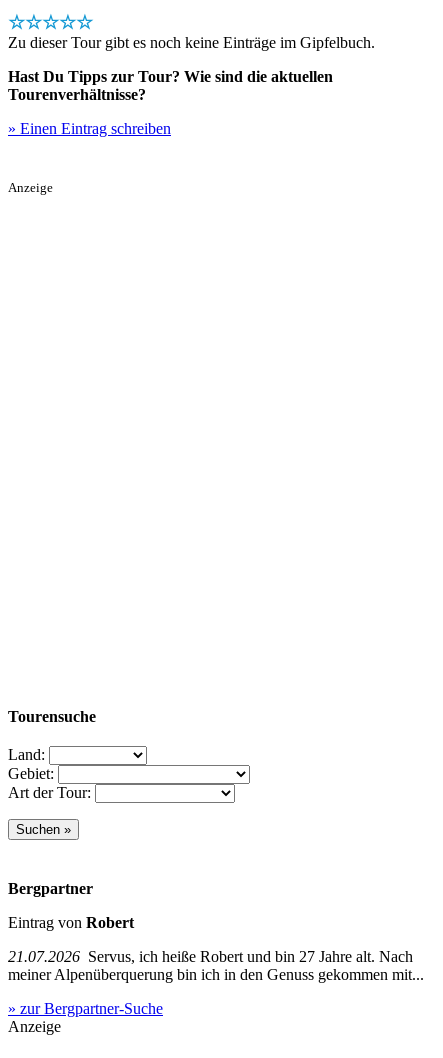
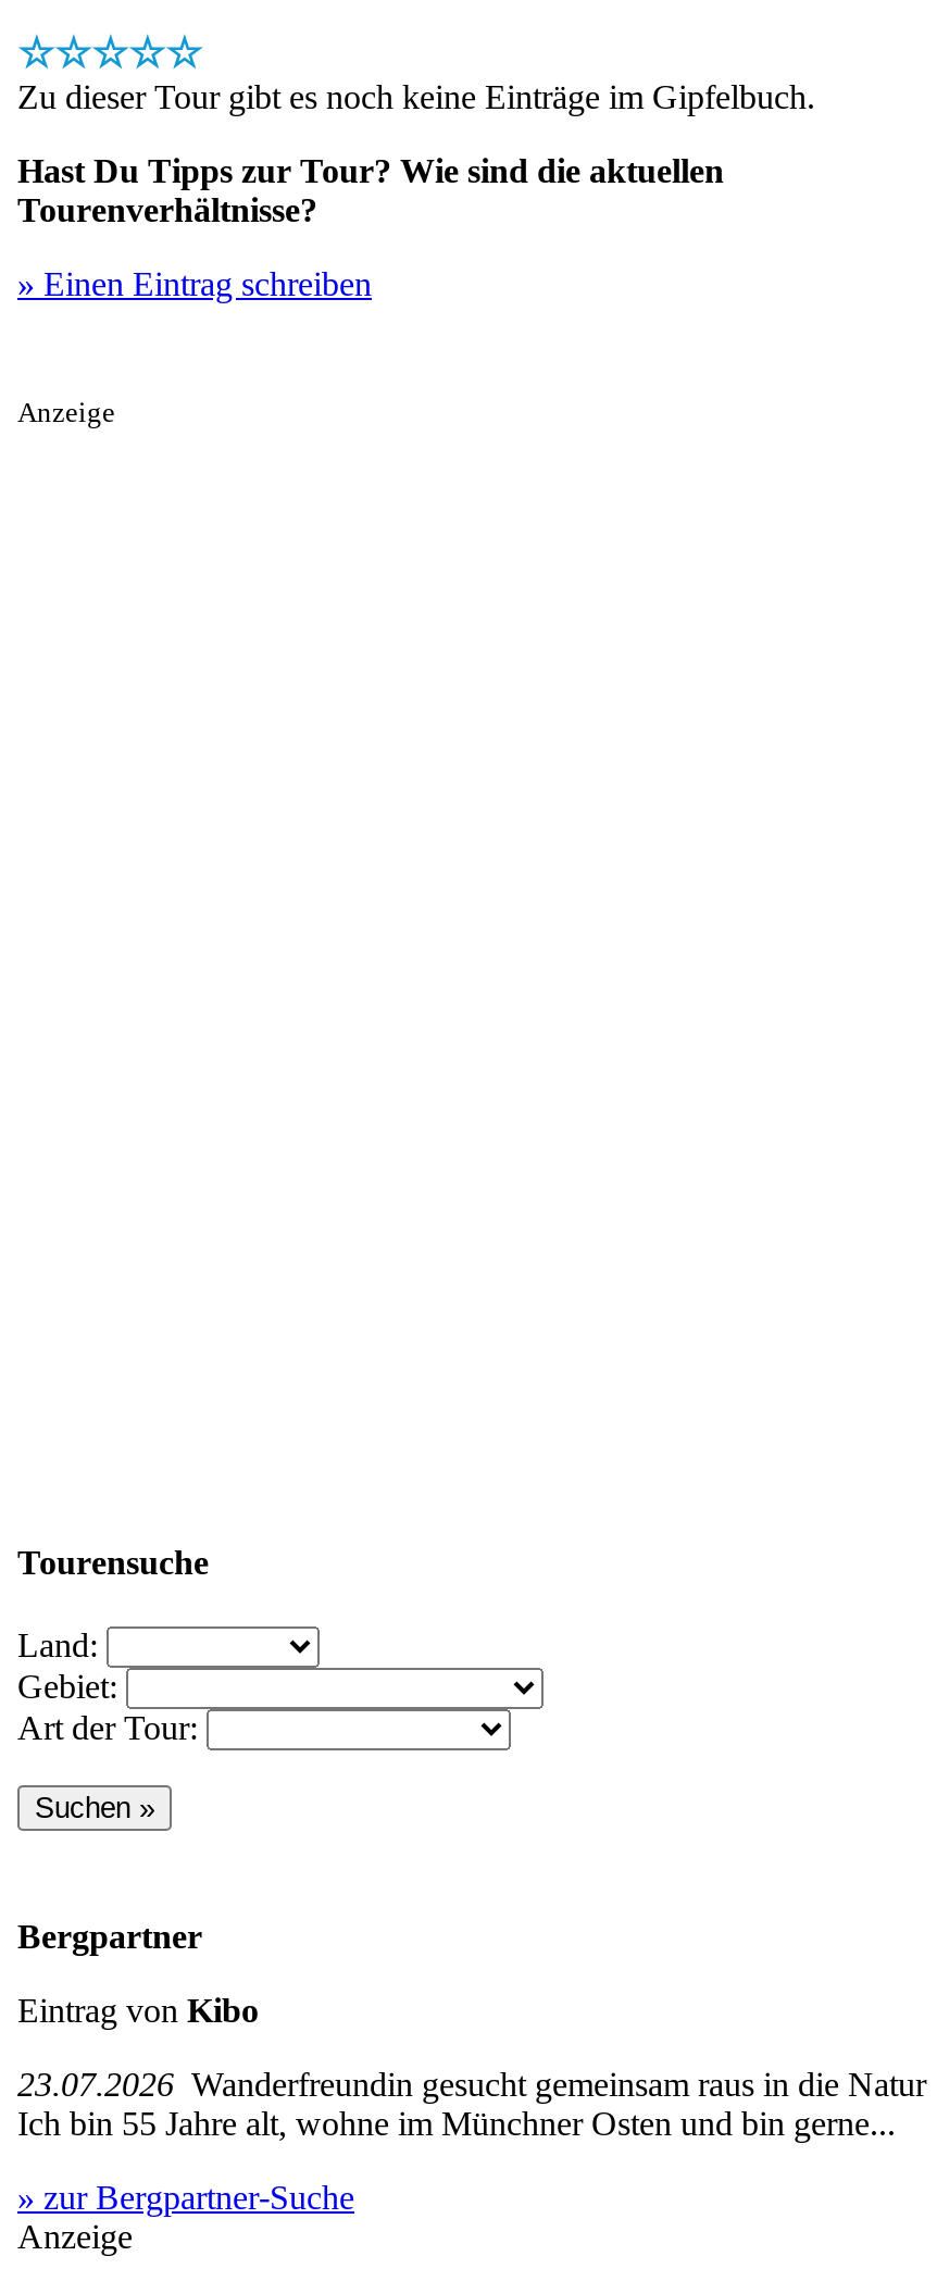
- Eintrag von Robert
+ Eintrag von Kibo

- 21.07.2026 Servus, ich heiße Robert und bin 27 Jahre alt. Nach
- meiner Alpenüberquerung bin ich in den Genuss gekommen mit...
+ 23.07.2026 Wanderfreundin gesucht gemeinsam raus in die Natur
+ Ich bin 55 Jahre alt, wohne im Münchner Osten und bin gerne...
